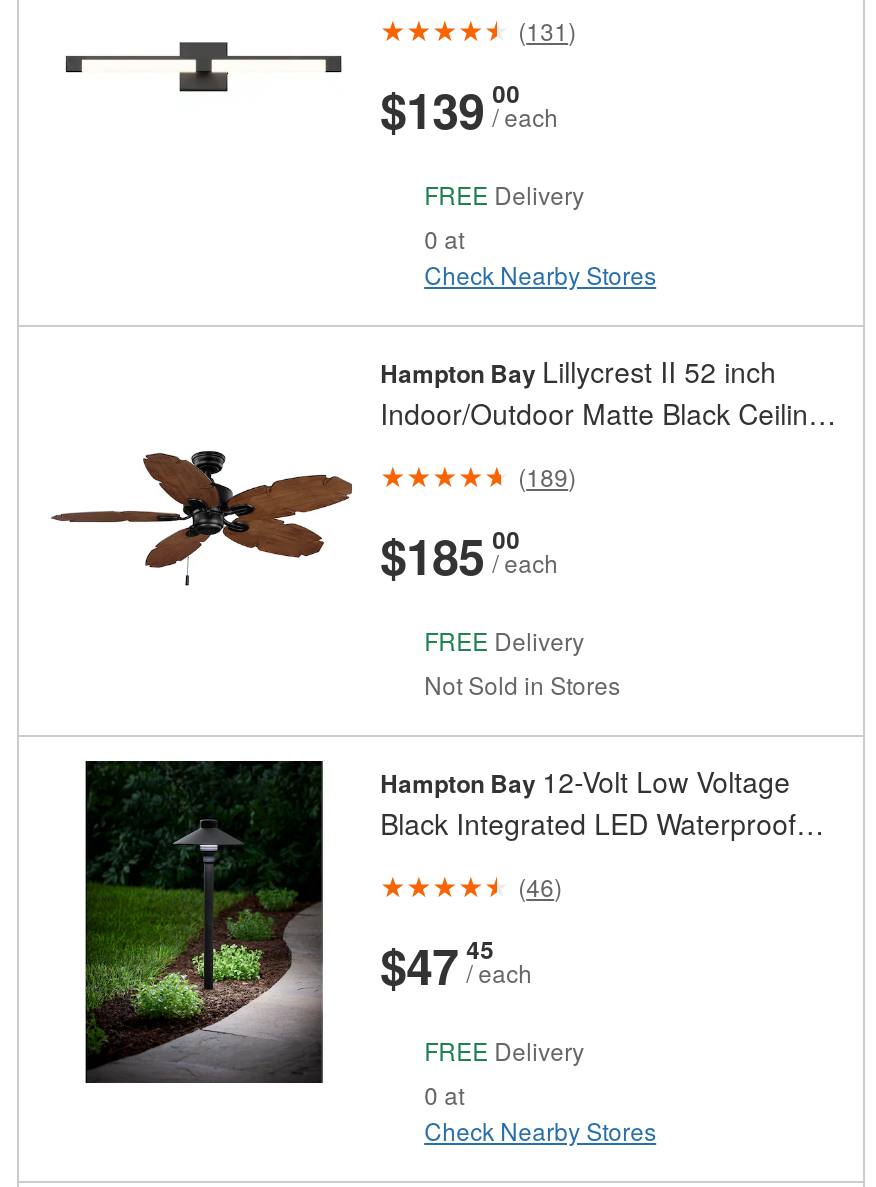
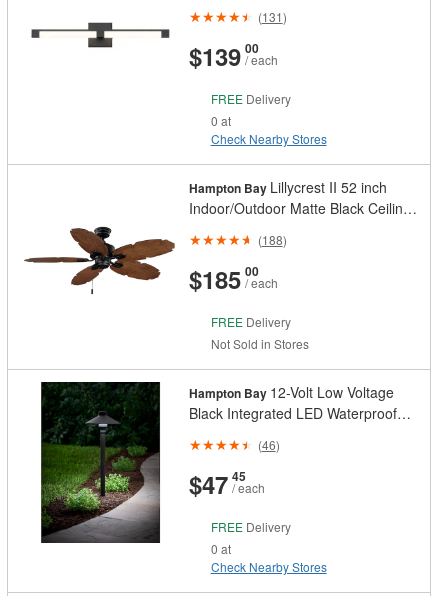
- (189)
+ (188)
